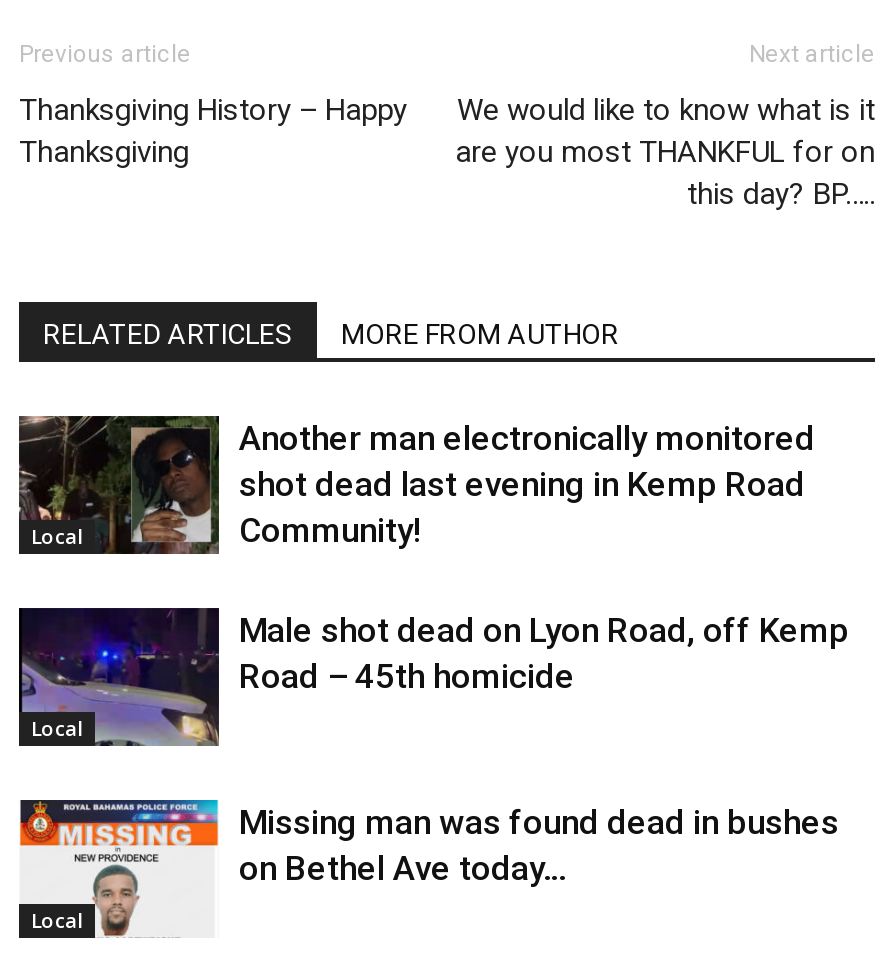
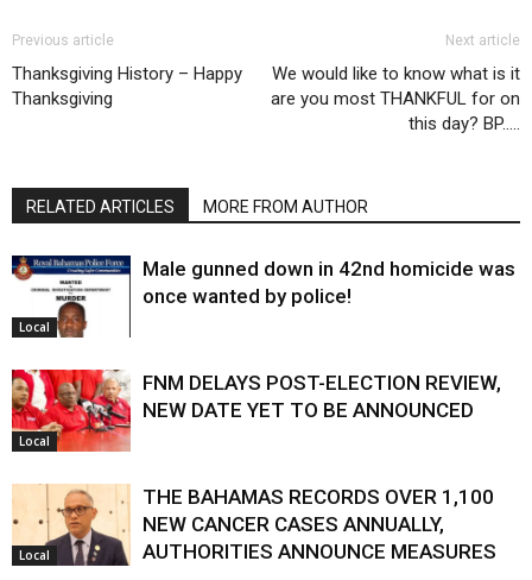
- [image]
- Another man electronically monitored
- shot dead last evening in Kemp Road
- Community!
+ [image]
+ Male gunned down in 42nd homicide was
+ once wanted by police!

- [image]
- Male shot dead on Lyon Road, off Kemp
- Road – 45th homicide
+ [image]
+ FNM DELAYS POST-ELECTION REVIEW,
+ NEW DATE YET TO BE ANNOUNCED

- [image]
- Missing man was found dead in bushes
- on Bethel Ave today…
+ [image]
+ THE BAHAMAS RECORDS OVER 1,100
+ NEW CANCER CASES ANNUALLY,
+ AUTHORITIES ANNOUNCE MEASURES
